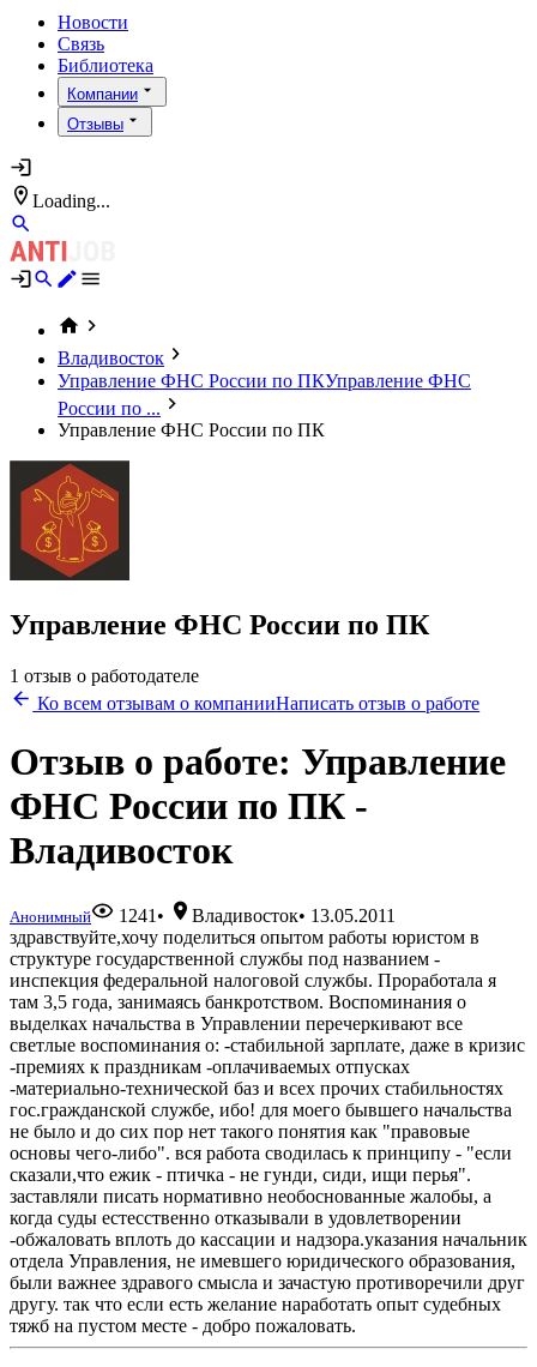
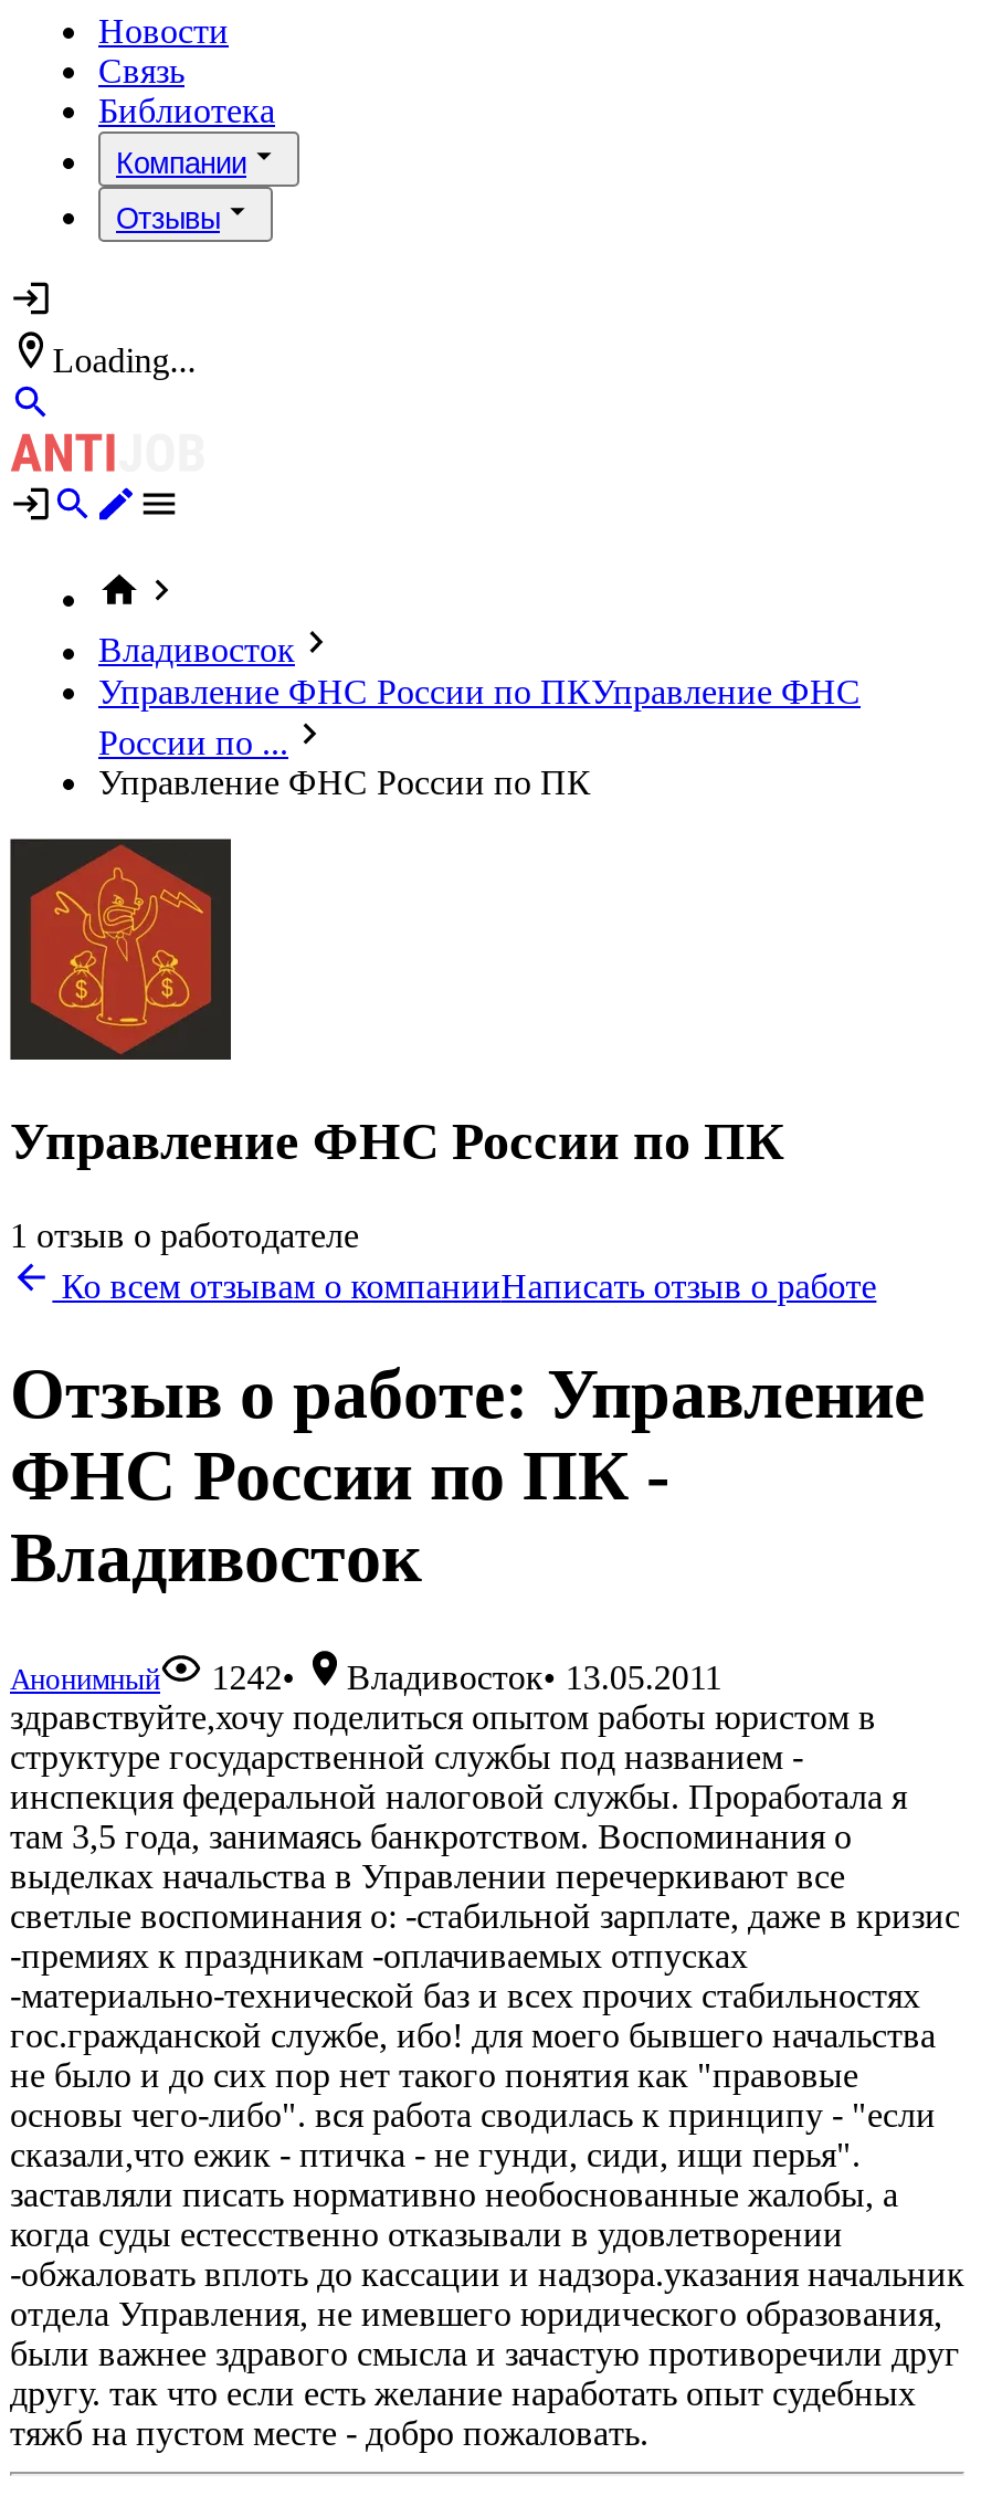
- Анонимный 1241• Владивосток• 13.05.2011
+ Анонимный 1242• Владивосток• 13.05.2011
